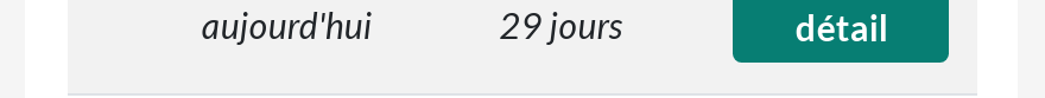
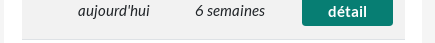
- 29 jours
+ 6 semaines
